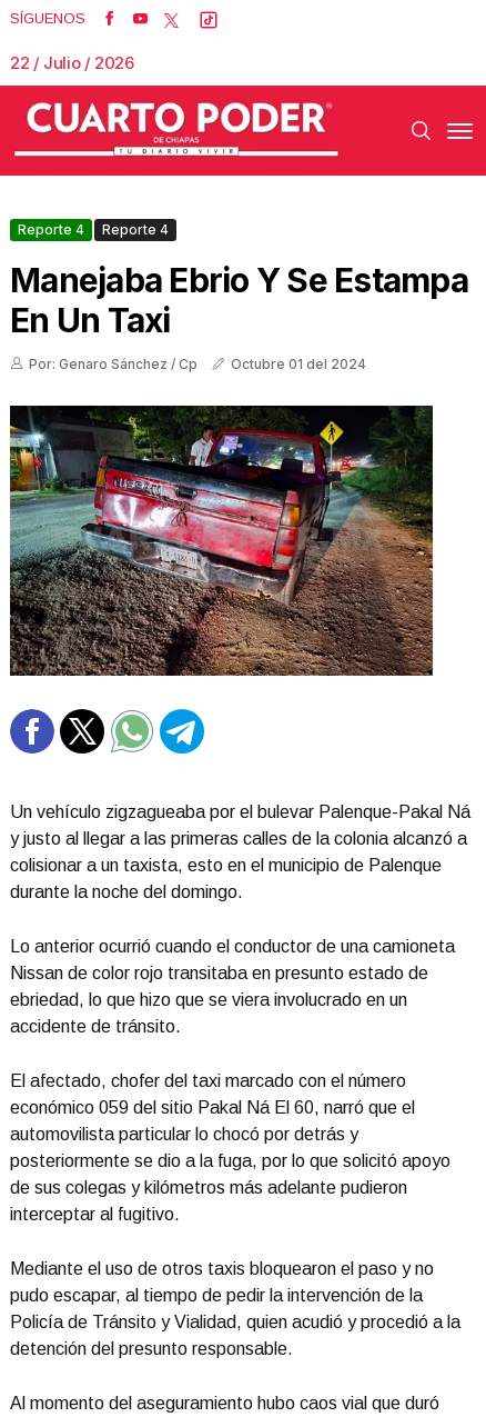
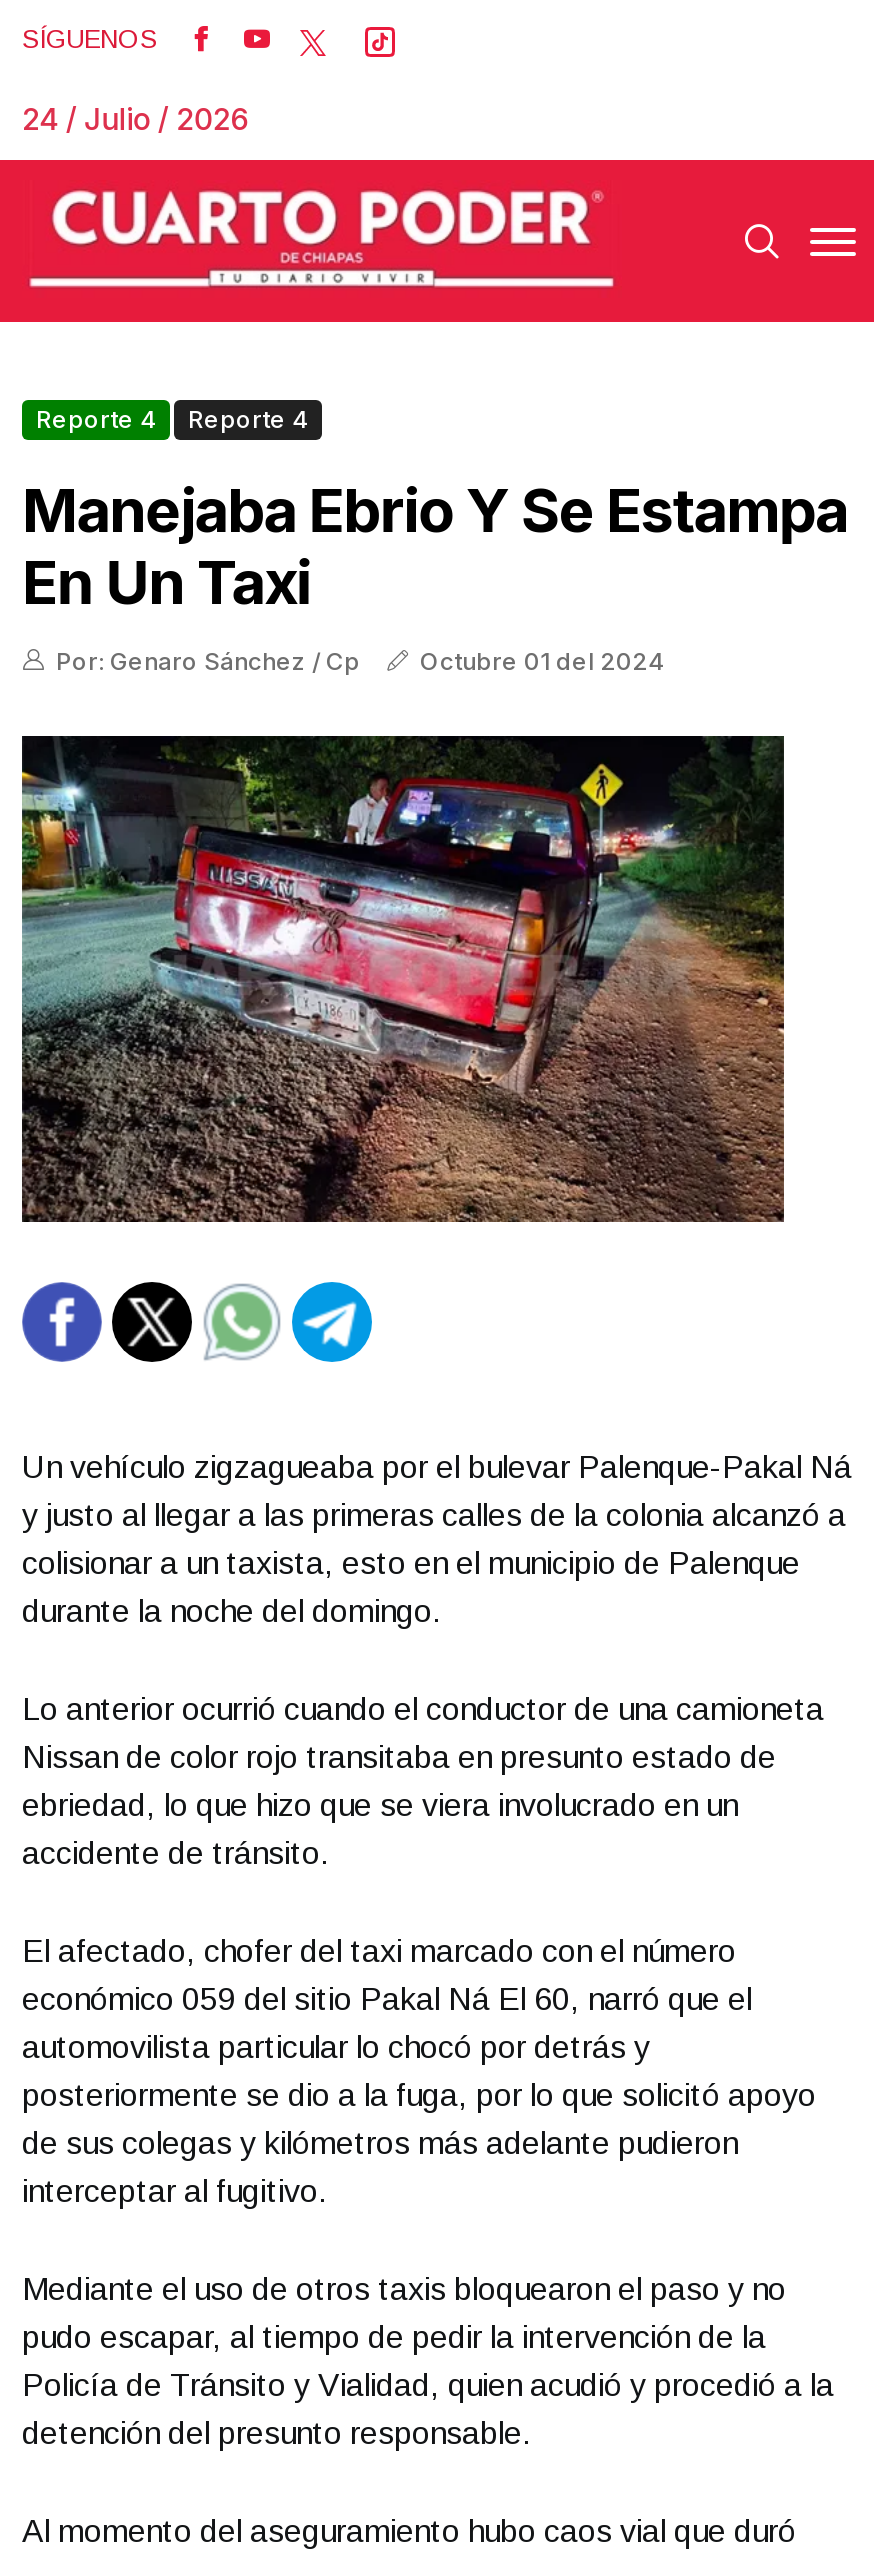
- 22 / Julio / 2026
+ 24 / Julio / 2026
